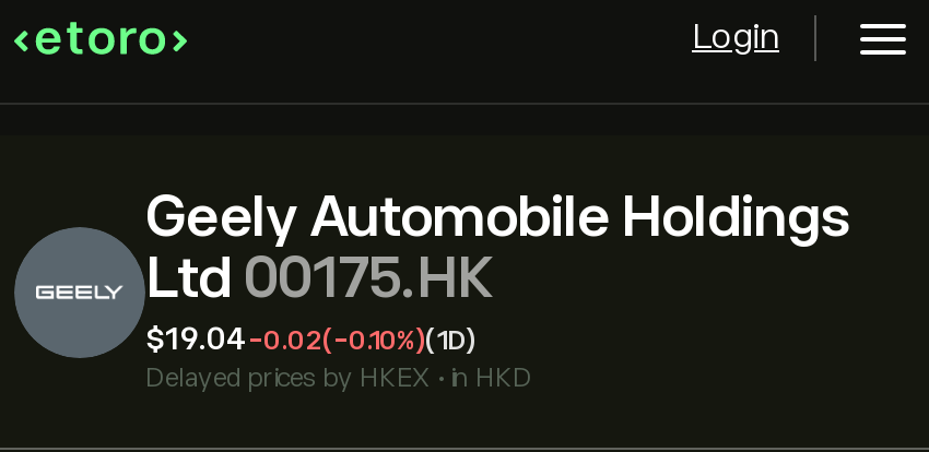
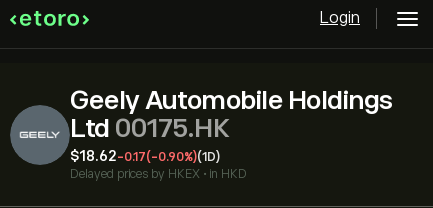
- $19.04-0.02(-0.10%)(1D)
+ $18.62-0.17(-0.90%)(1D)
